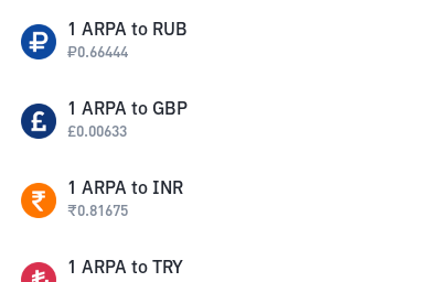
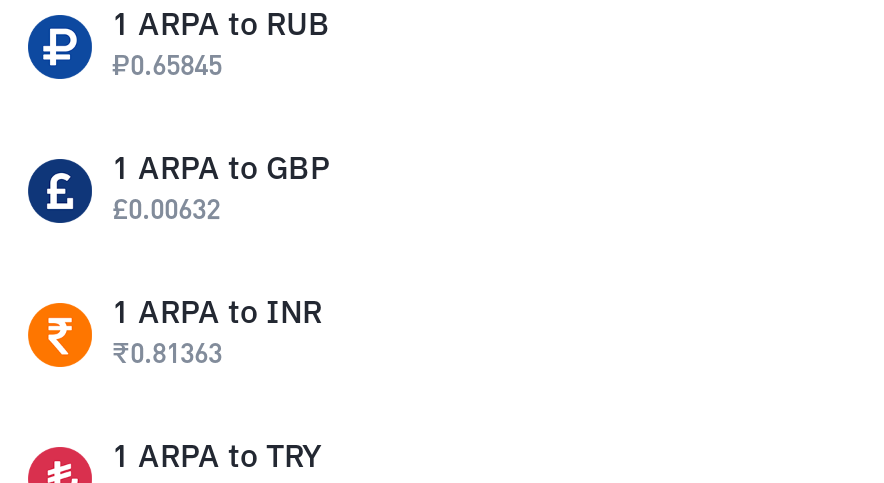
- ₽0.66444
+ ₽0.65845

- £0.00633
+ £0.00632

- ₹0.81675
+ ₹0.81363
